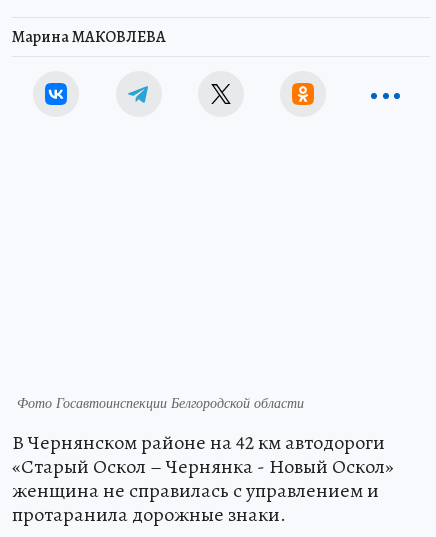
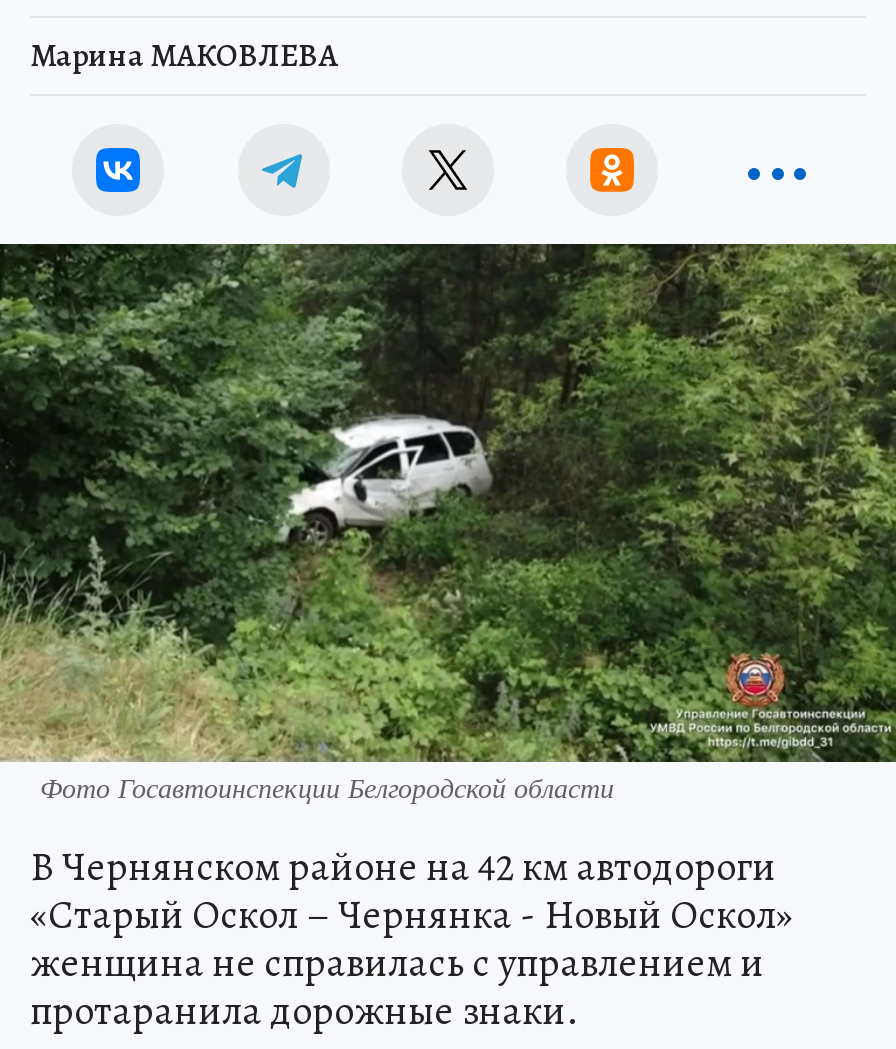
+ [image]
